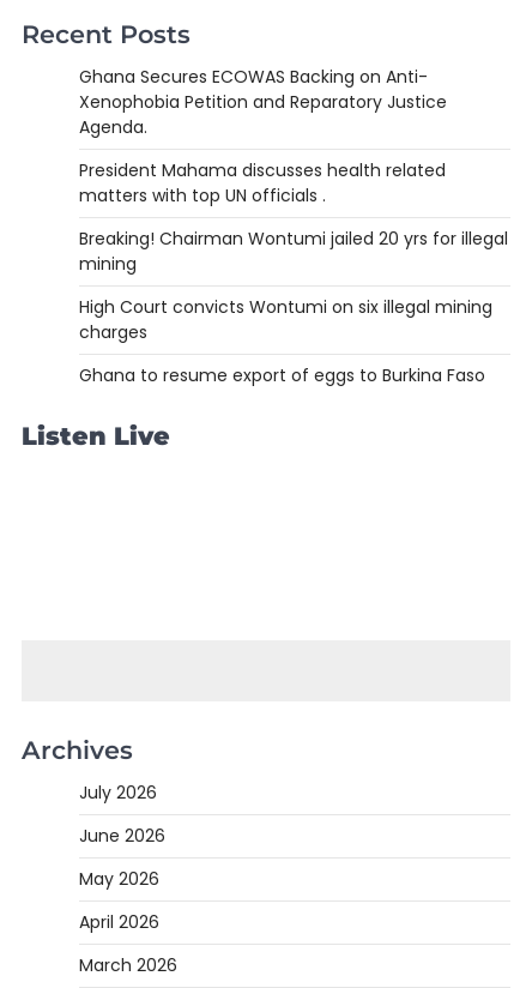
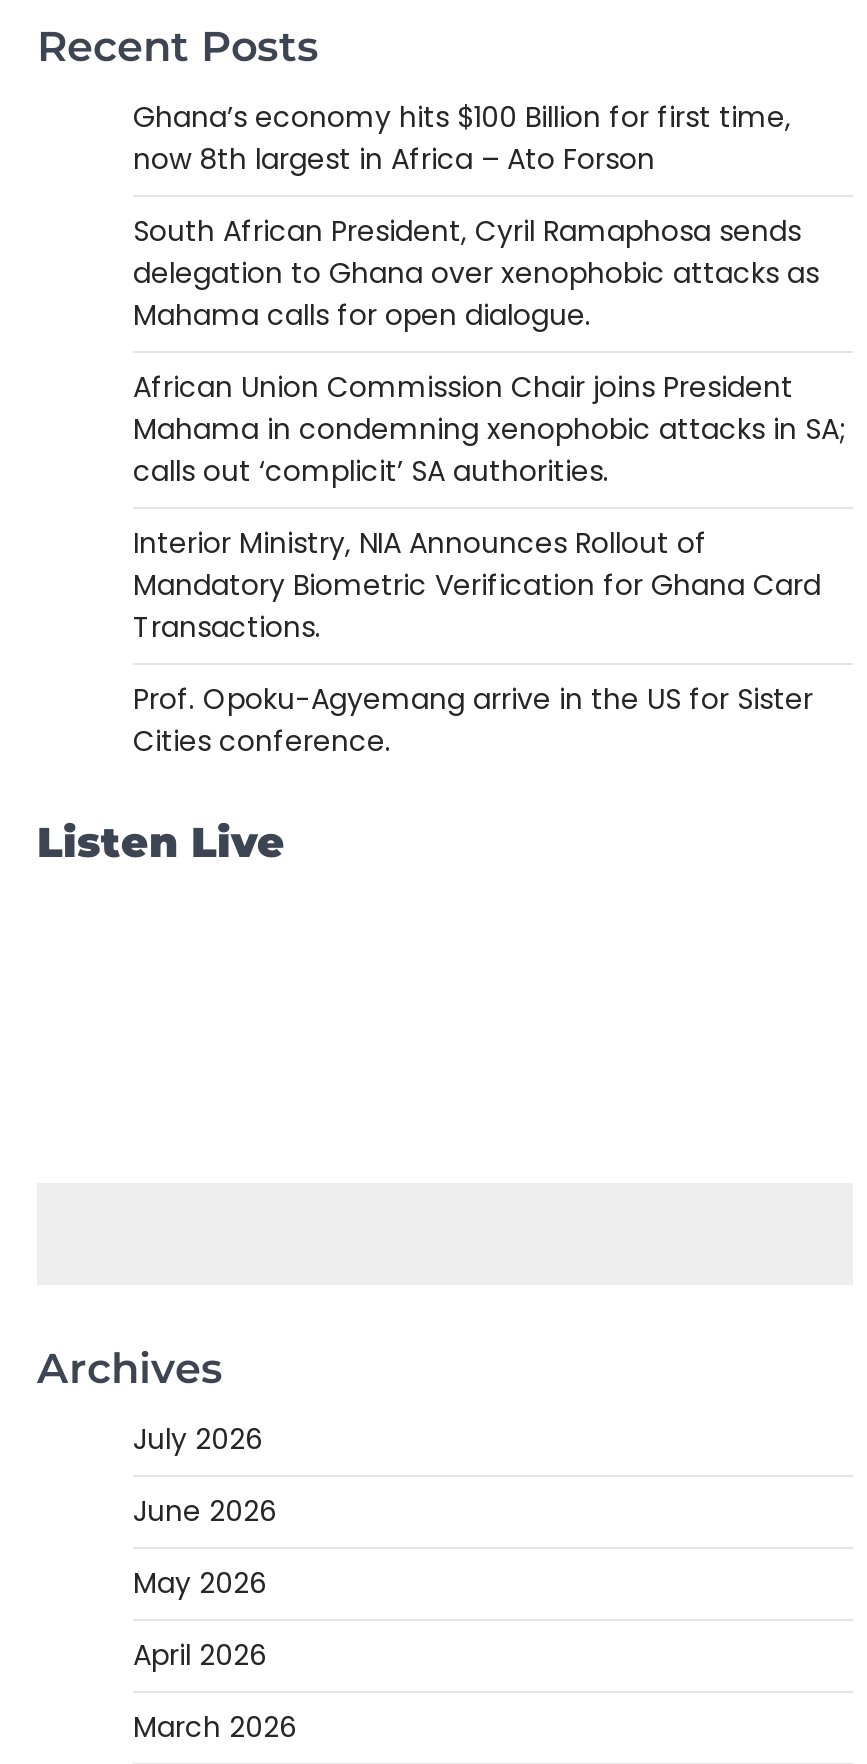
- Ghana Secures ECOWAS Backing on Anti-
- Xenophobia Petition and Reparatory Justice
- Agenda.
+ Ghana’s economy hits $100 Billion for first time,
+ now 8th largest in Africa – Ato Forson

- President Mahama discusses health related
- matters with top UN officials .
+ South African President, Cyril Ramaphosa sends
+ delegation to Ghana over xenophobic attacks as
+ Mahama calls for open dialogue.

- Breaking! Chairman Wontumi jailed 20 yrs for illegal
- mining
+ African Union Commission Chair joins President
+ Mahama in condemning xenophobic attacks in SA;
+ calls out ‘complicit’ SA authorities.

- High Court convicts Wontumi on six illegal mining
- charges
+ Interior Ministry, NIA Announces Rollout of
+ Mandatory Biometric Verification for Ghana Card
+ Transactions.

- Ghana to resume export of eggs to Burkina Faso
+ Prof. Opoku-Agyemang arrive in the US for Sister
+ Cities conference.
